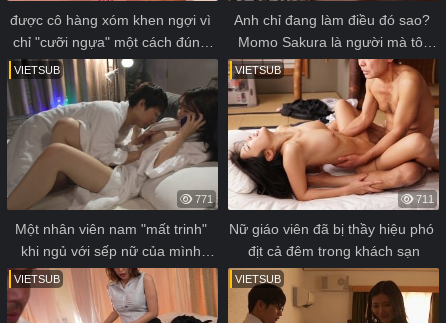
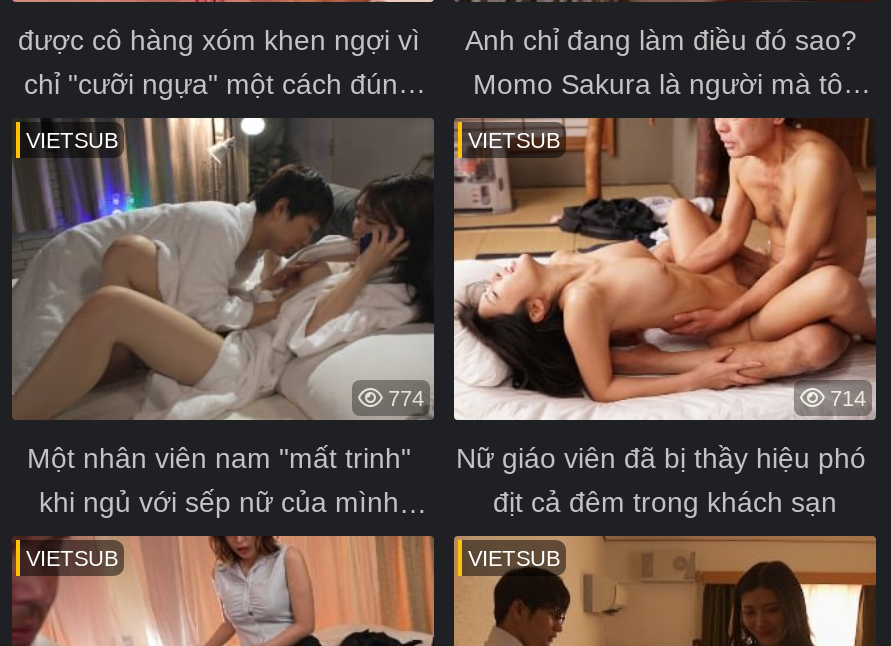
- 771
+ 774

- 711
+ 714
